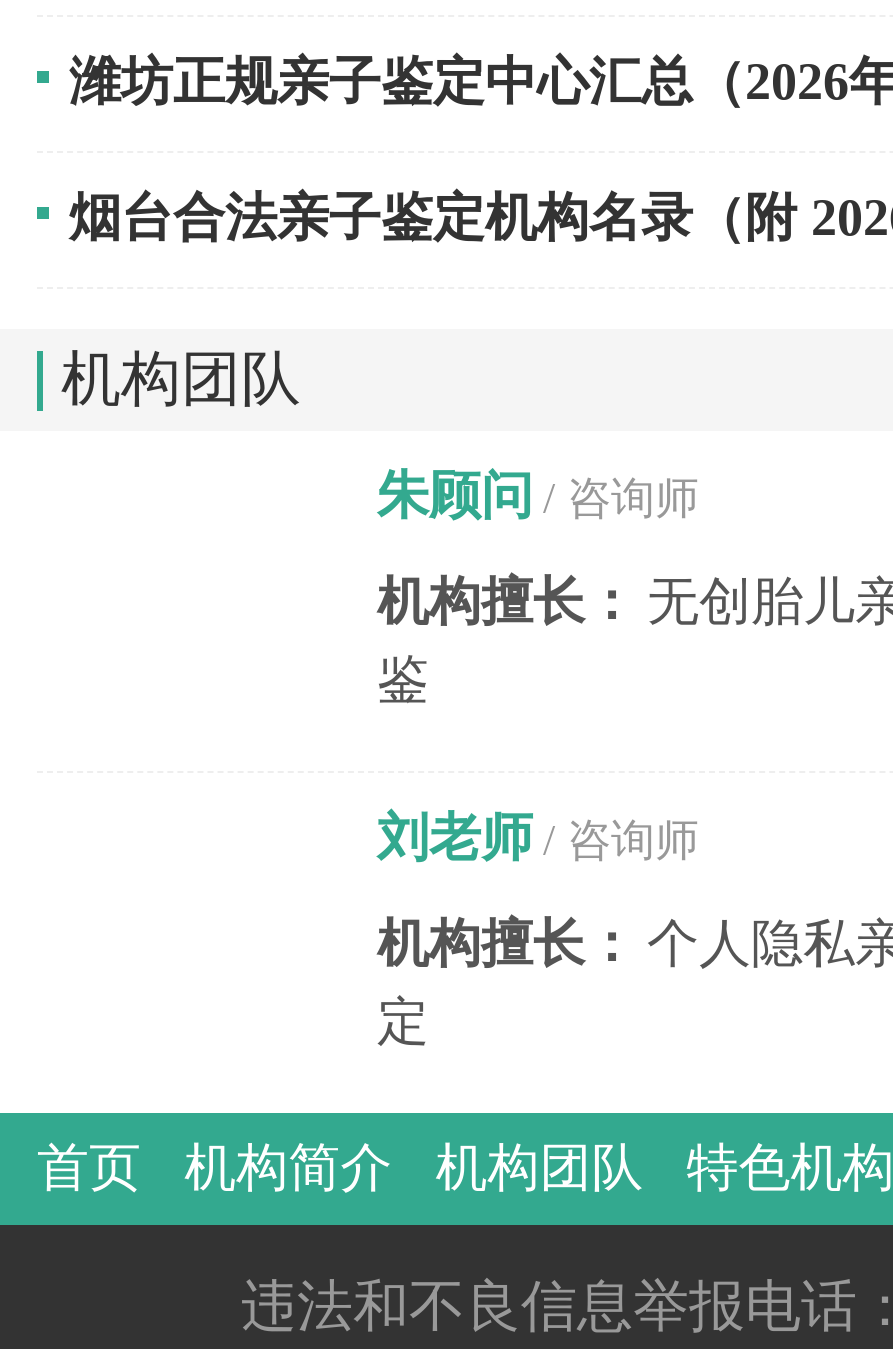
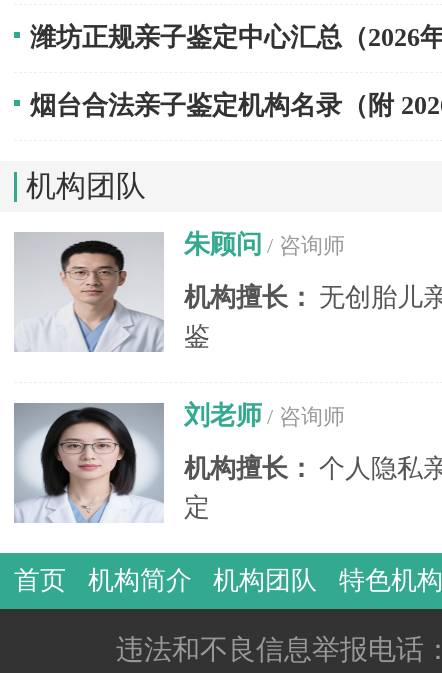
+ [image]

+ [image]
